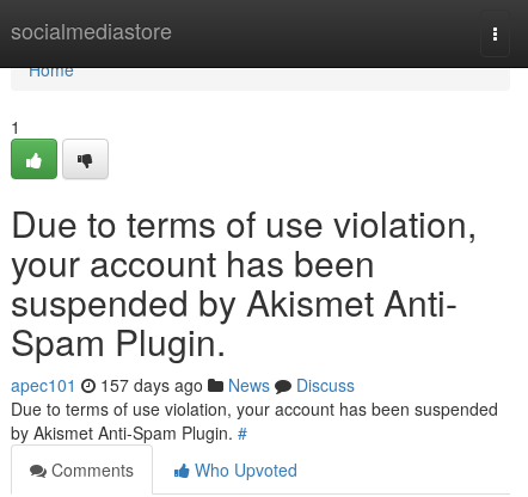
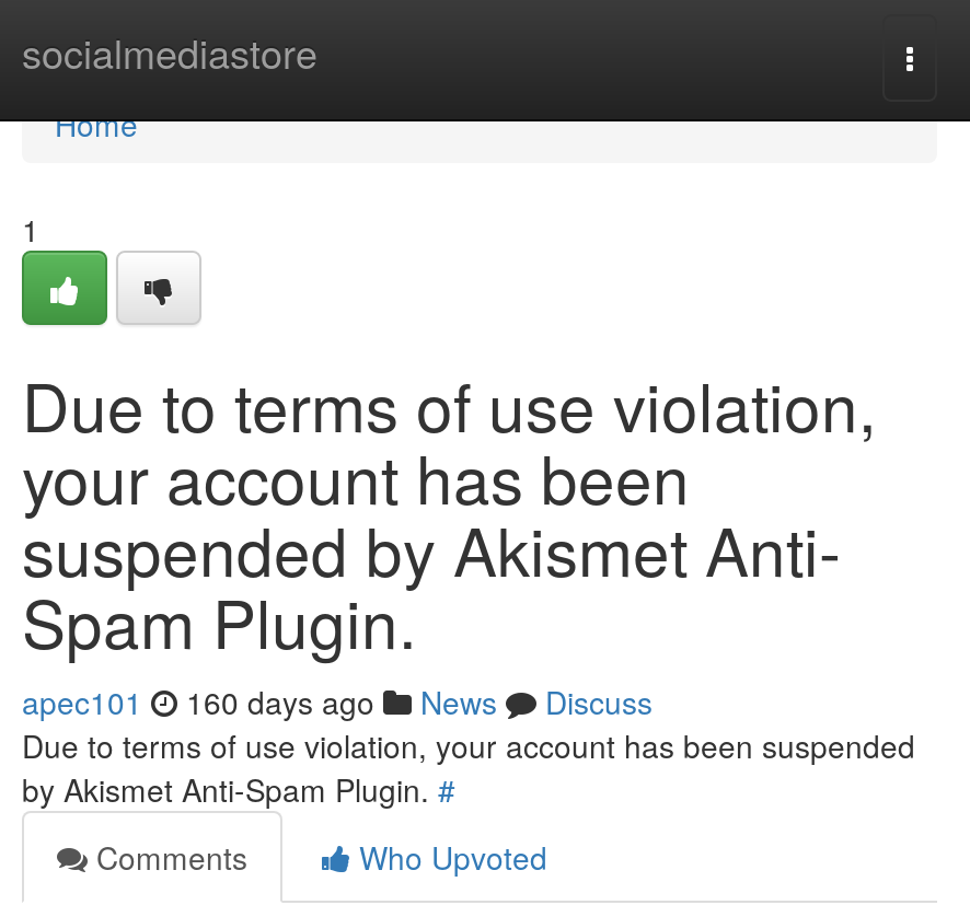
- apec101 157 days ago News Discuss
+ apec101 160 days ago News Discuss
